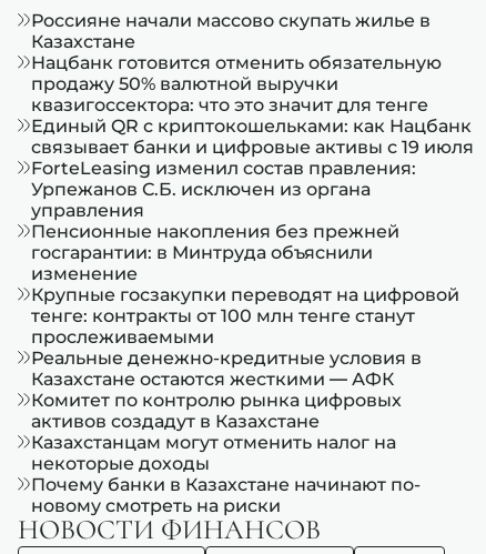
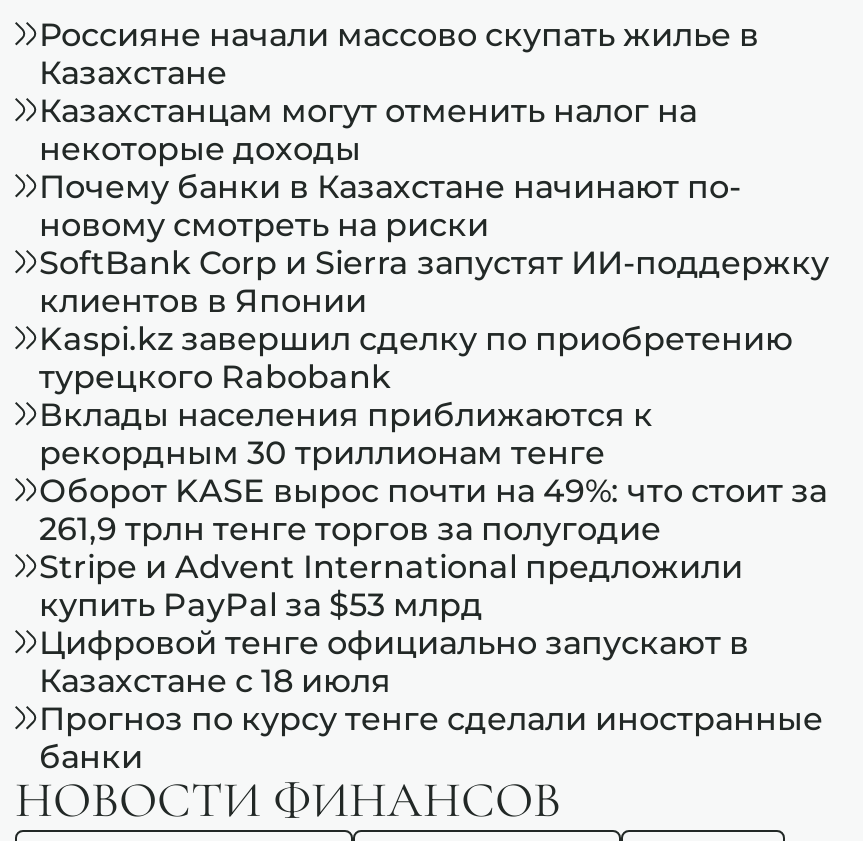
- Нацбанк готовится отменить обязательную
- продажу 50% валютной выручки
- квазигоссектора: что это значит для тенге
- Единый QR с криптокошельками: как Нацбанк
- связывает банки и цифровые активы с 19 июля
- ForteLeasing изменил состав правления:
- Урпежанов С.Б. исключен из органа
- управления
- Пенсионные накопления без прежней
- госгарантии: в Минтруда объяснили
- изменение
- Крупные госзакупки переводят на цифровой
- тенге: контракты от 100 млн тенге станут
- прослеживаемыми
- Реальные денежно-кредитные условия в
- Казахстане остаются жесткими — АФК
- Комитет по контролю рынка цифровых
- активов создадут в Казахстане

moved up: Казахстанцам могут отменить налог на | некоторые доходы | Почему банки в Казахстане начинают по- | новому смотреть на риски

+ SoftBank Corp и Sierra запустят ИИ-поддержку
+ клиентов в Японии
+ Kaspi.kz завершил сделку по приобретению
+ турецкого Rabobank
+ Вклады населения приближаются к
+ рекордным 30 триллионам тенге
+ Оборот KASE вырос почти на 49%: что стоит за
+ 261,9 трлн тенге торгов за полугодие
+ Stripe и Advent International предложили
+ купить PayPal за $53 млрд
+ Цифровой тенге официально запускают в
+ Казахстане с 18 июля
+ Прогноз по курсу тенге сделали иностранные
+ банки
